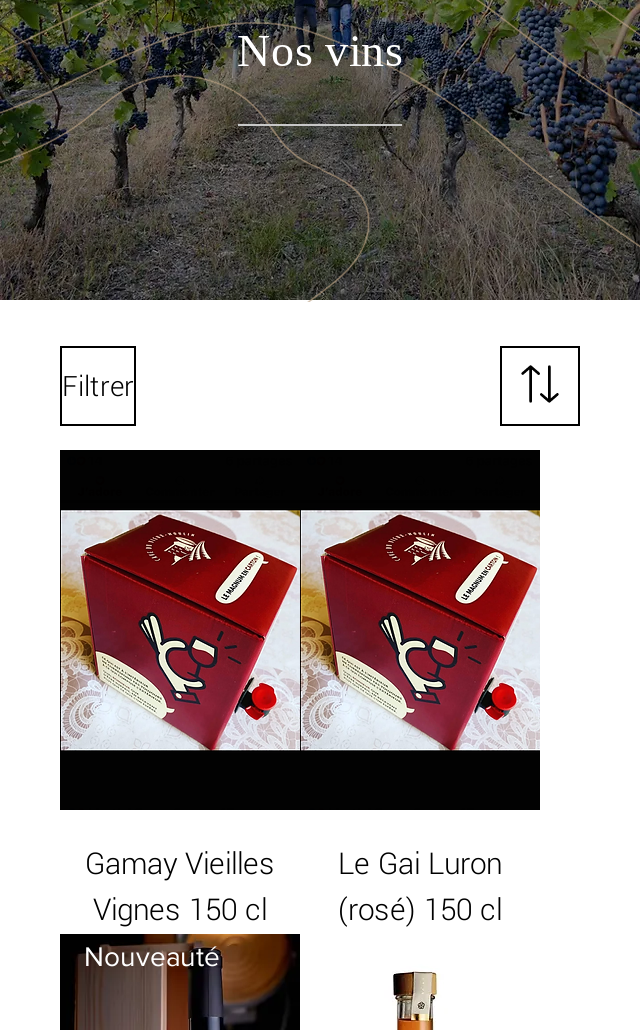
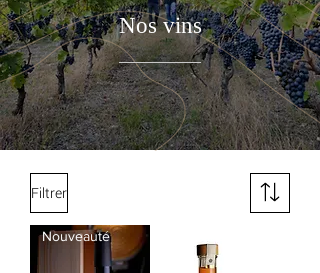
- [image]
- Gamay Vieilles
- Vignes 150 cl

- Le Gai Luron
- (rosé) 150 cl
